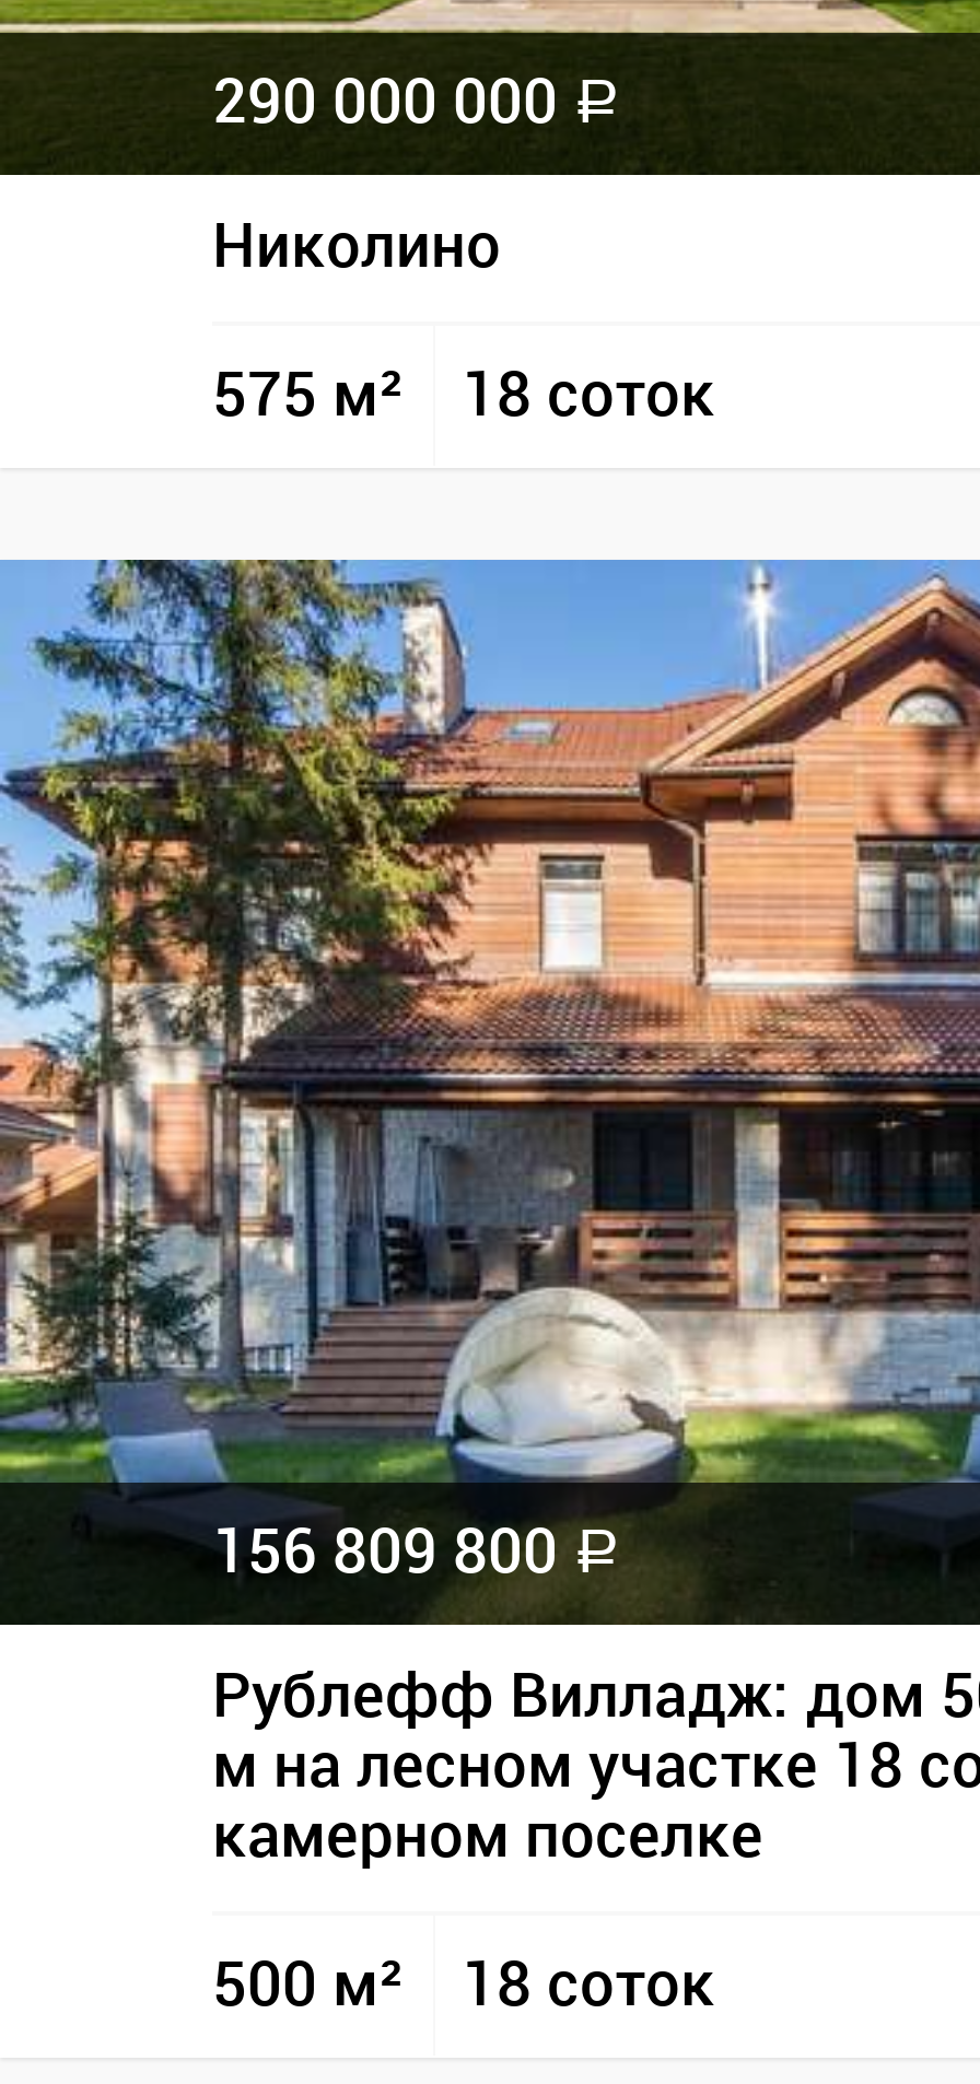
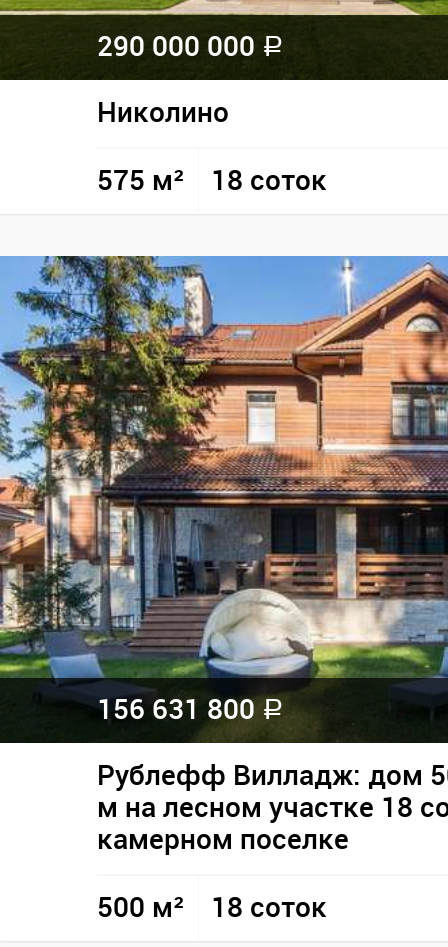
- 156 809 800 a
+ 156 631 800 a
